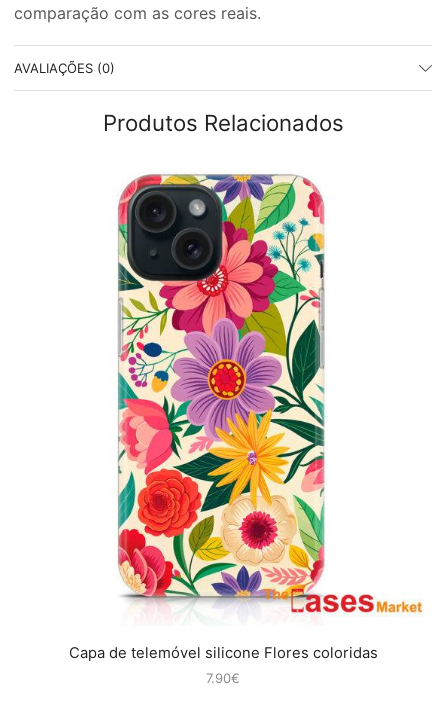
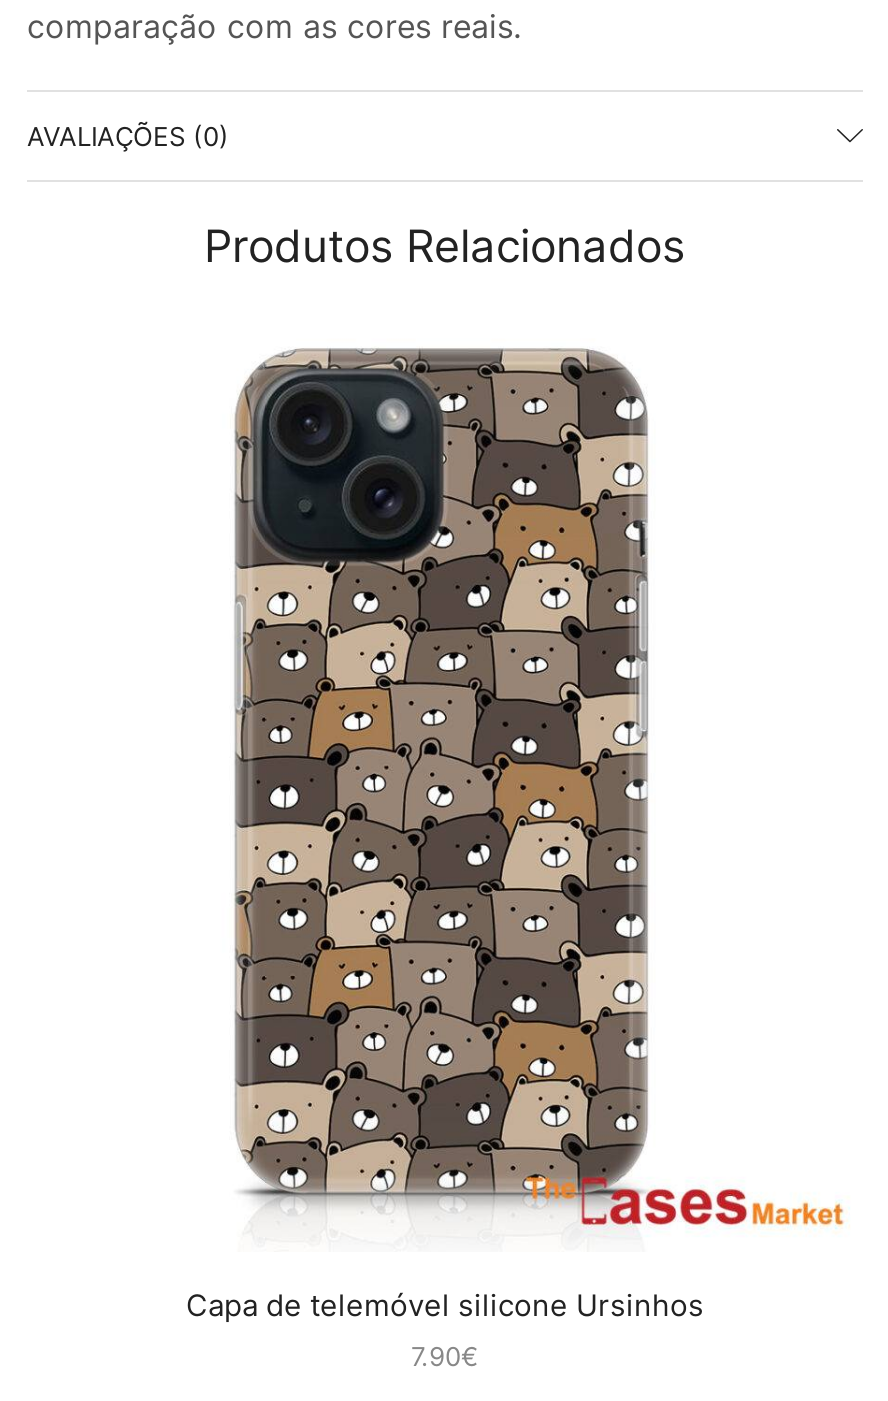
- [image]
+ [image]

- Capa de telemóvel silicone Flores coloridas
+ Capa de telemóvel silicone Ursinhos
